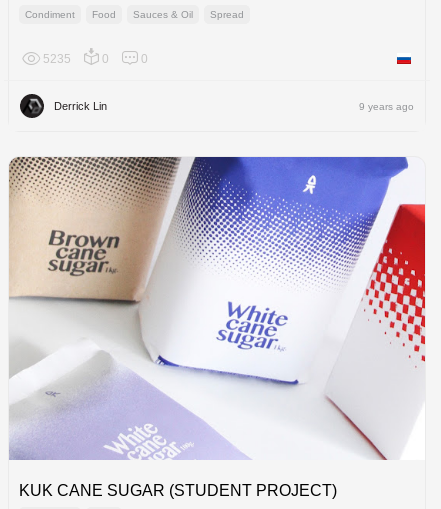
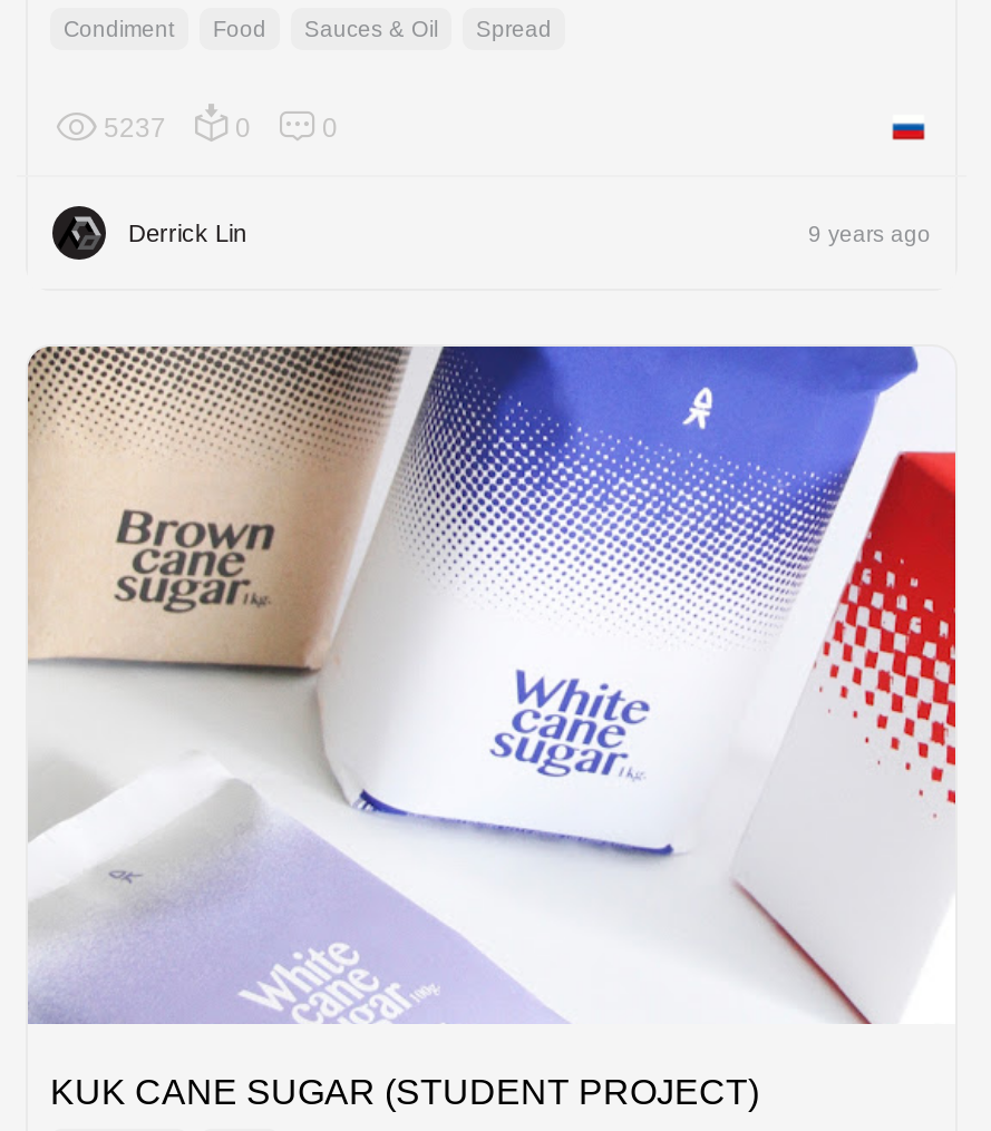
- 5235
+ 5237
